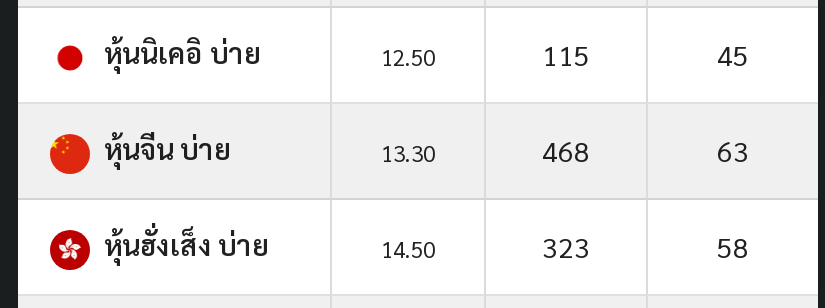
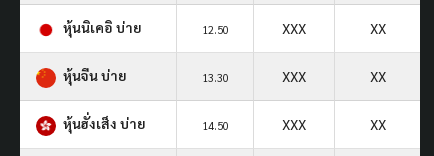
- 115
- 45
+ XXX
+ XX

- 468
- 63
+ XXX
+ XX

- 323
- 58
+ XXX
+ XX
